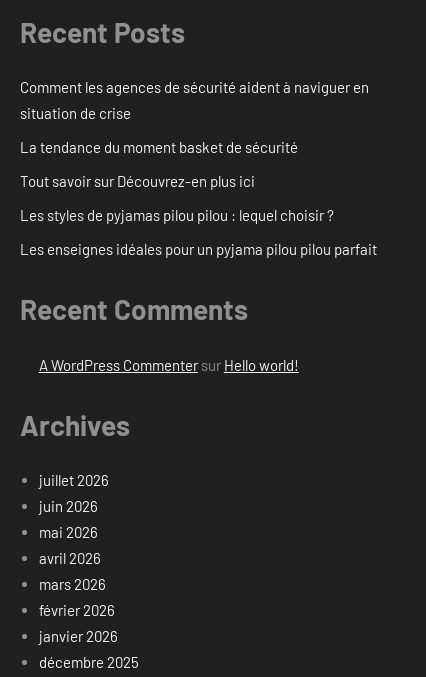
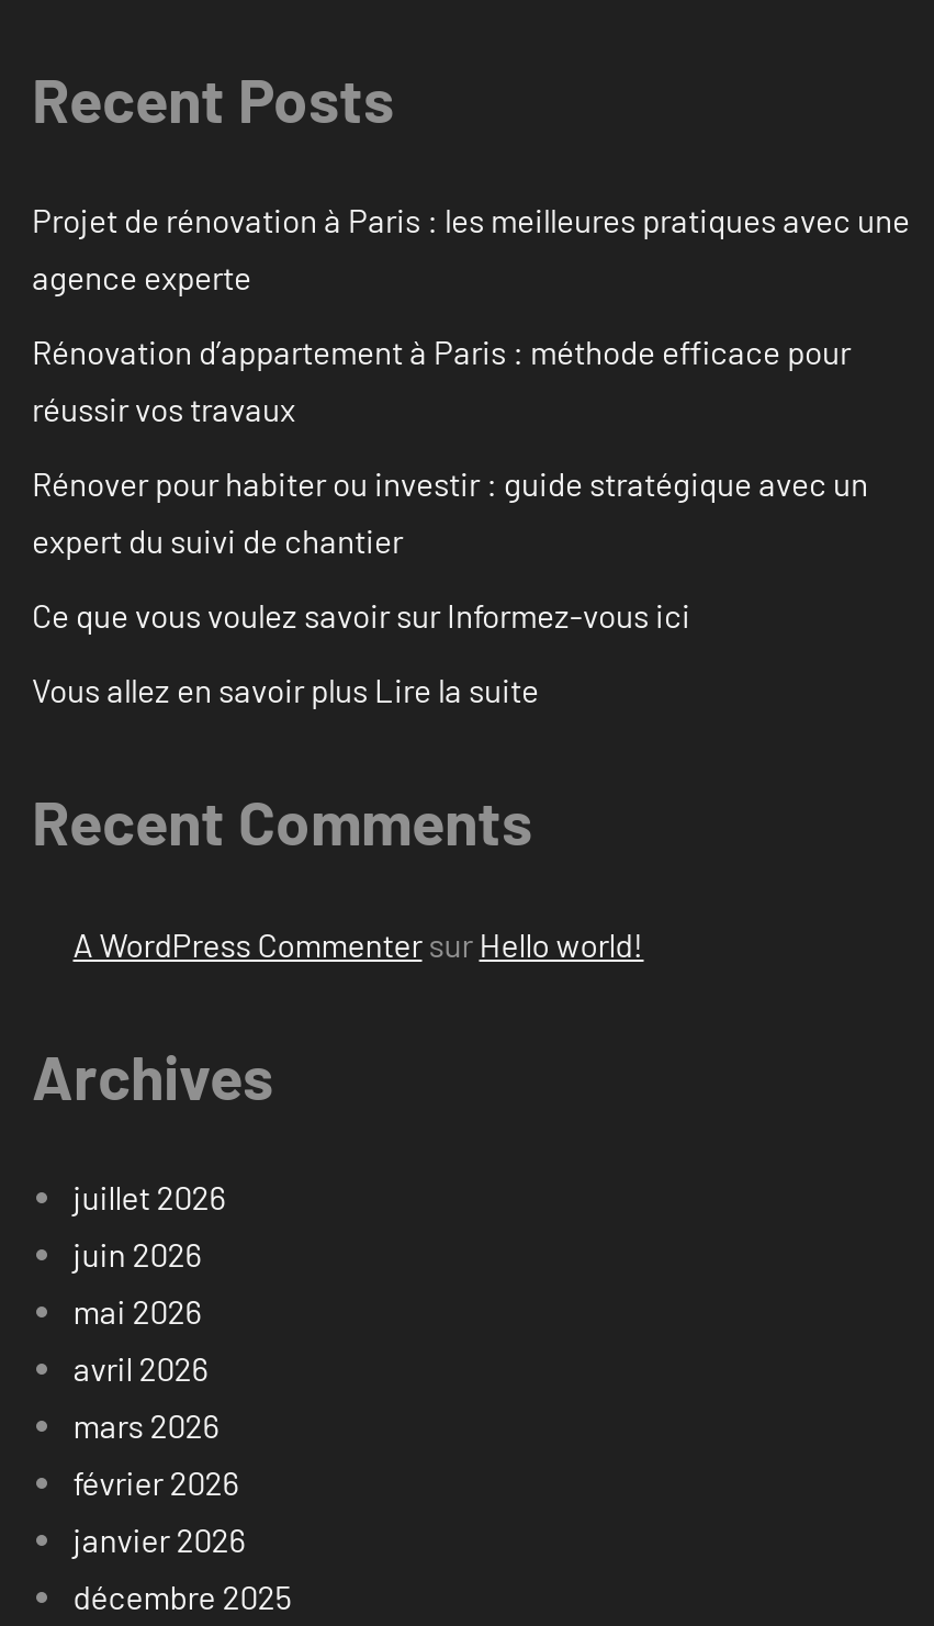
- Comment les agences de sécurité aident à naviguer en
- situation de crise
+ Projet de rénovation à Paris : les meilleures pratiques avec une
+ agence experte

- La tendance du moment basket de sécurité
+ Rénovation d’appartement à Paris : méthode efficace pour
+ réussir vos travaux

- Tout savoir sur Découvrez-en plus ici
+ Rénover pour habiter ou investir : guide stratégique avec un
+ expert du suivi de chantier

- Les styles de pyjamas pilou pilou : lequel choisir ?
+ Ce que vous voulez savoir sur Informez-vous ici

- Les enseignes idéales pour un pyjama pilou pilou parfait
+ Vous allez en savoir plus Lire la suite
